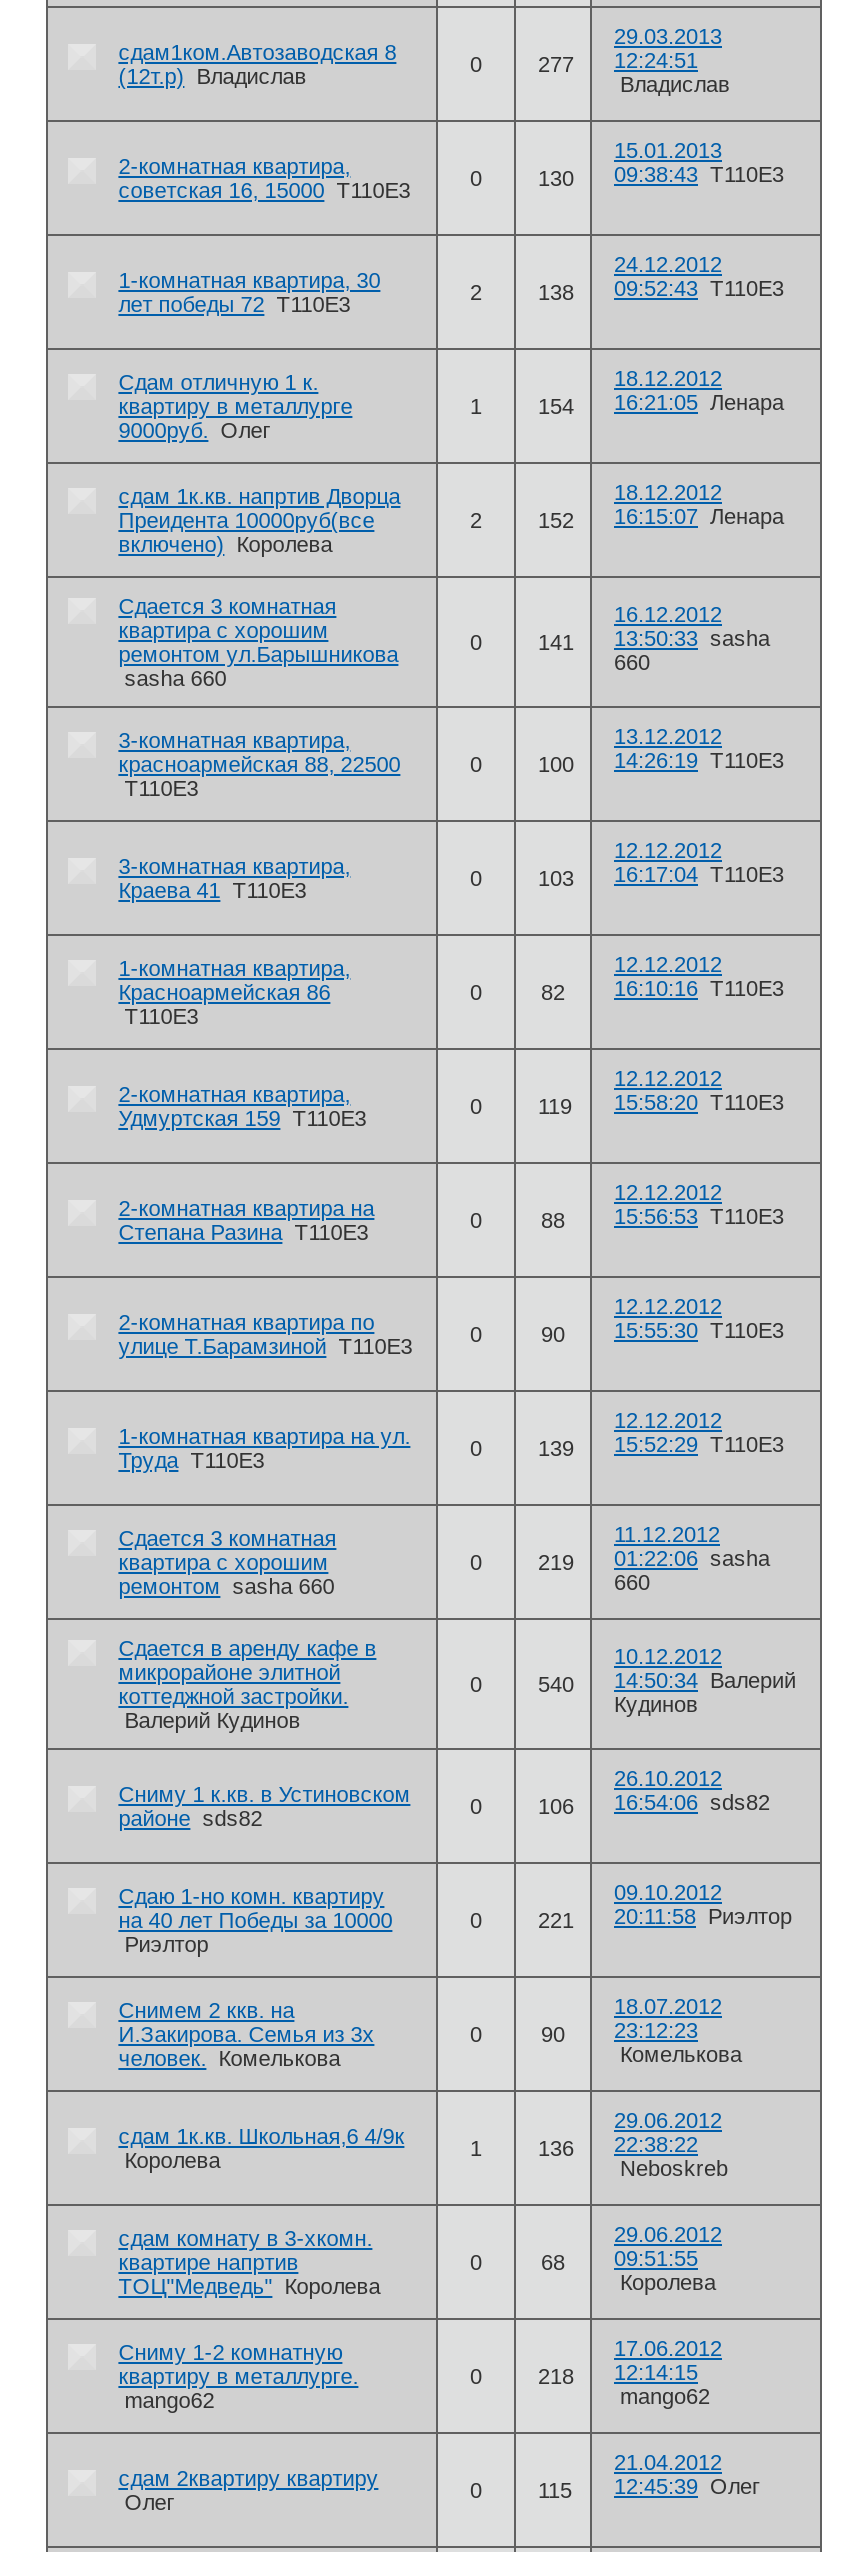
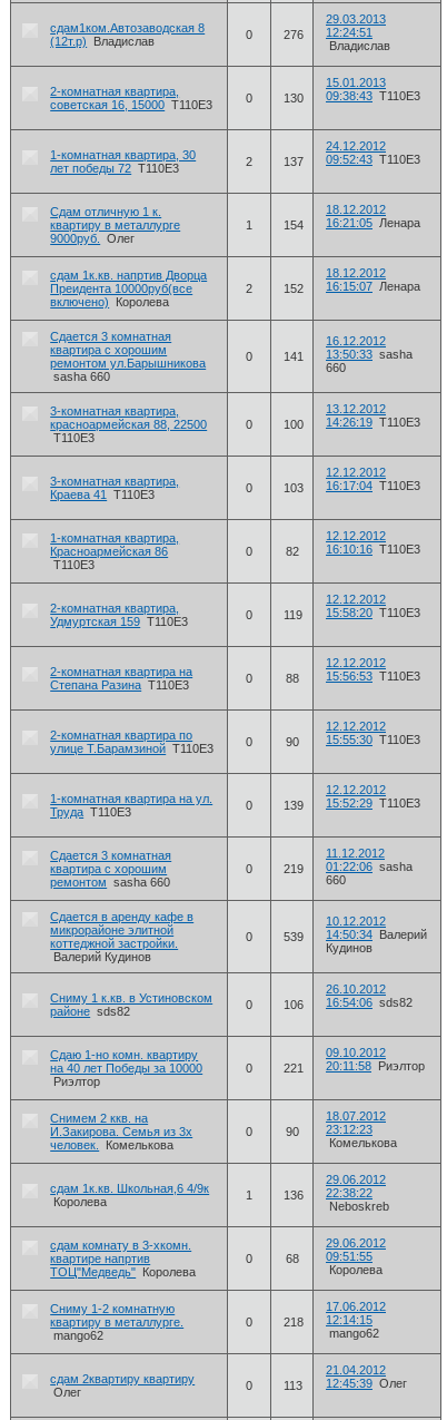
- 277 12:24:51
+ 276 12:24:51

- 138 09:52:43 T110E3
+ 137 09:52:43 T110E3

- 540 14:50:34 Валерий
+ 539 14:50:34 Валерий

- 115 12:45:39 Олег
+ 113 12:45:39 Олег
